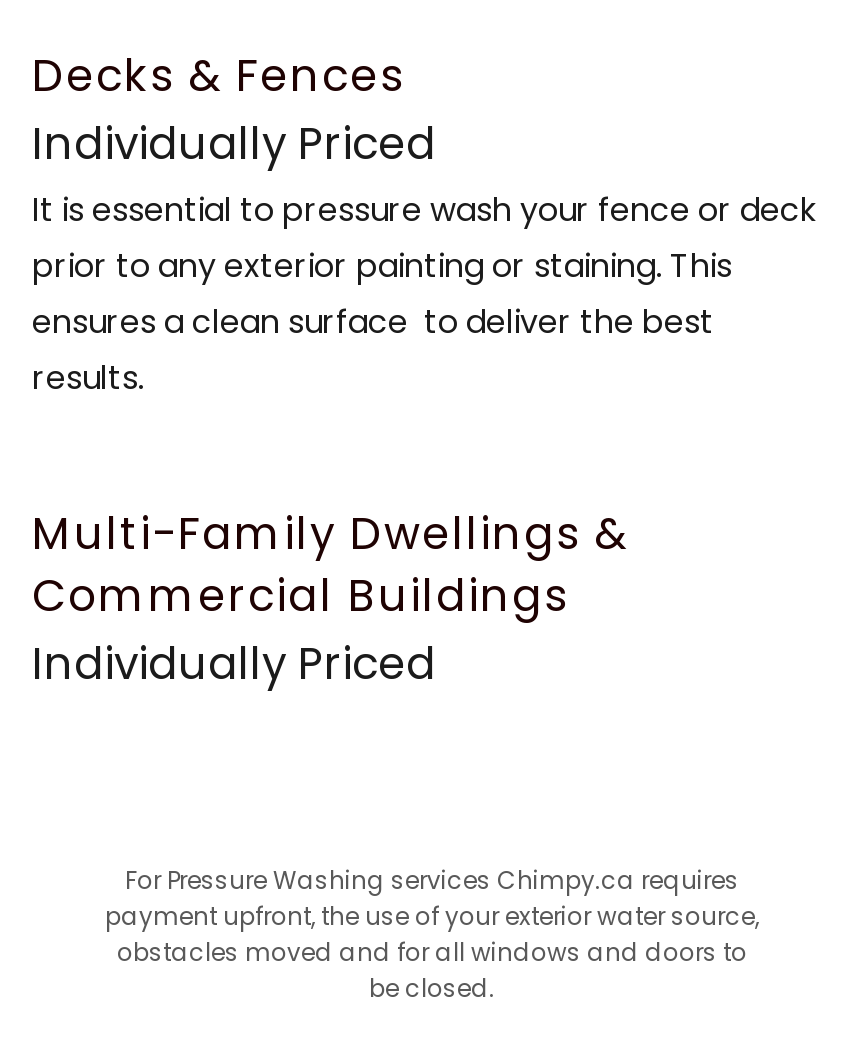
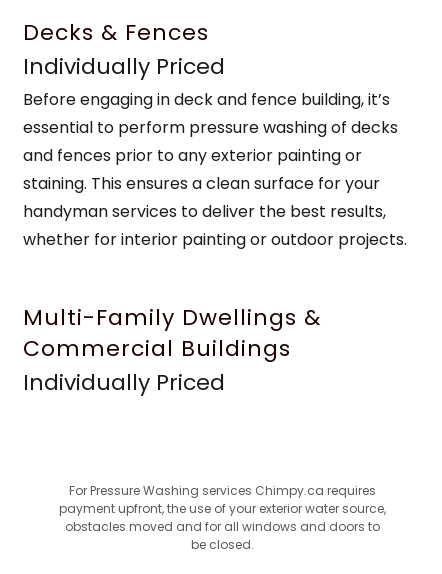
- It is essential to pressure wash your fence or deck
- prior to any exterior painting or staining. This
- ensures a clean surface to deliver the best
- results.
+ Before engaging in deck and fence building, it’s
+ essential to perform pressure washing of decks
+ and fences prior to any exterior painting or
+ staining. This ensures a clean surface for your
+ handyman services to deliver the best results,
+ whether for interior painting or outdoor projects.
